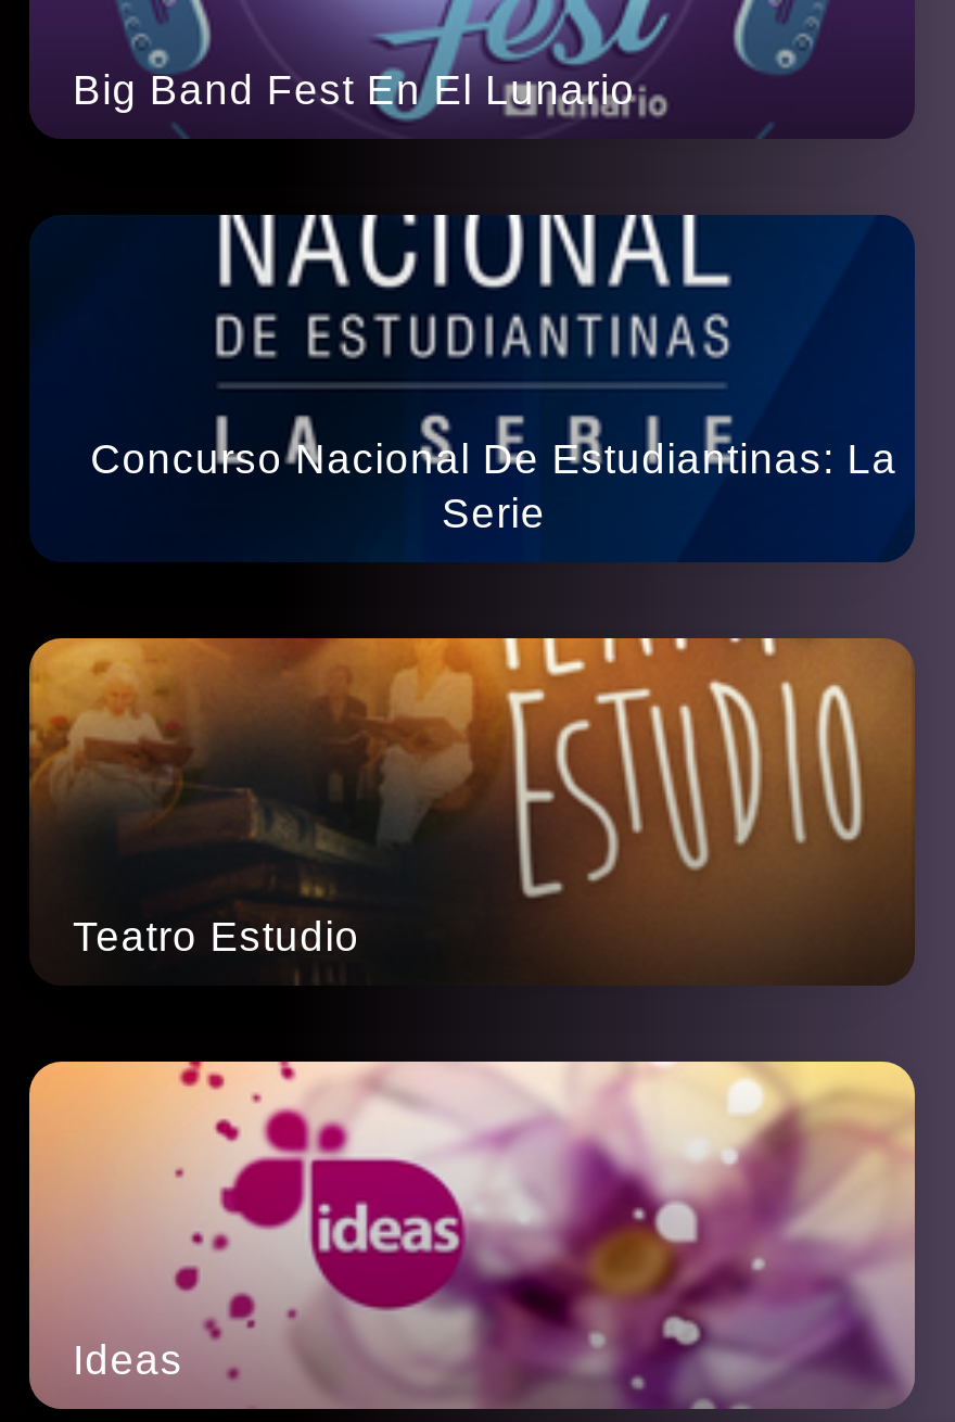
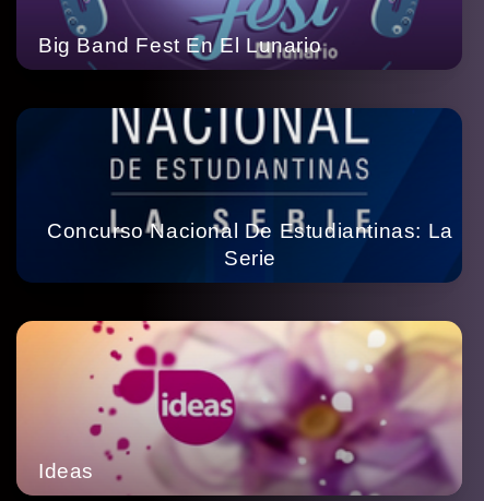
- [image]
- Teatro Estudio
